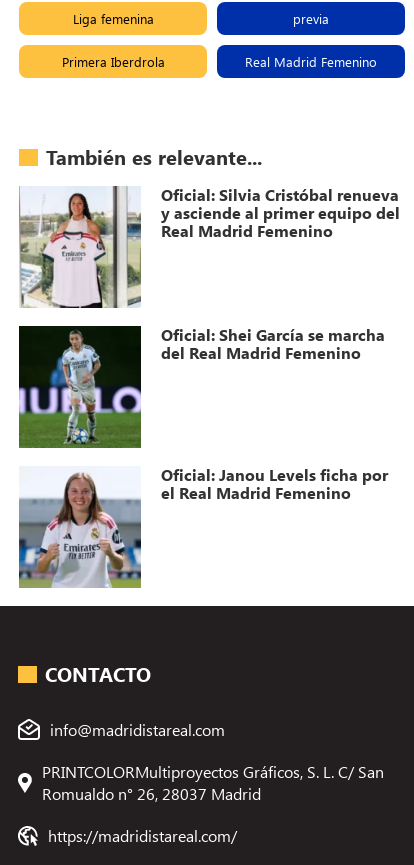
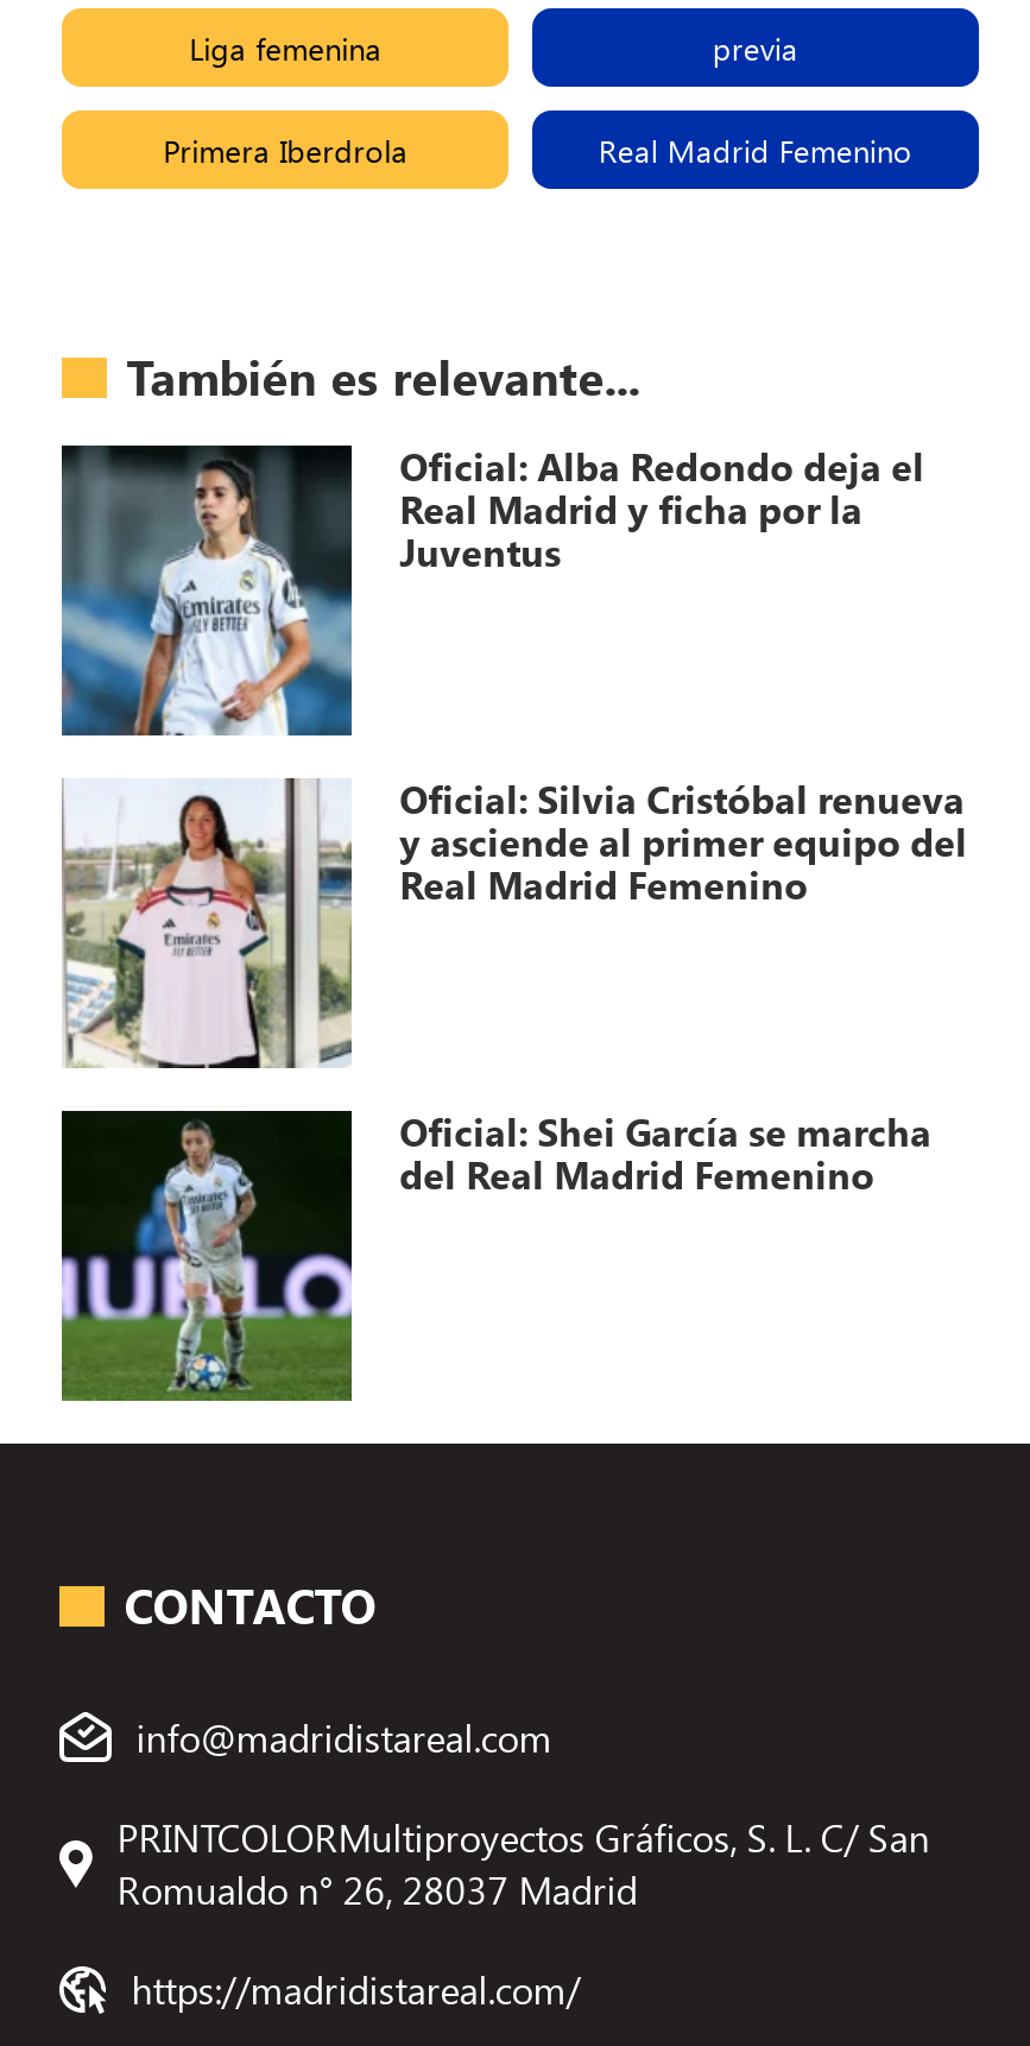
+ [image]
+ Oficial: Alba Redondo deja el
+ Real Madrid y ficha por la
+ Juventus

moved down: [image] | Oficial: Silvia Cristóbal renueva | y asciende al primer equipo del | Real Madrid Femenino | Oficial: Shei García se marcha | del Real Madrid Femenino

moved down: [image]

- [image]
- Oficial: Janou Levels ficha por
- el Real Madrid Femenino
